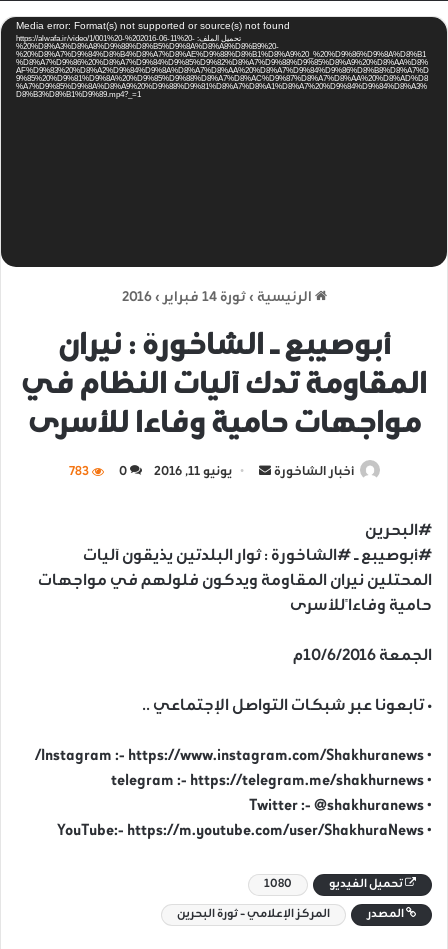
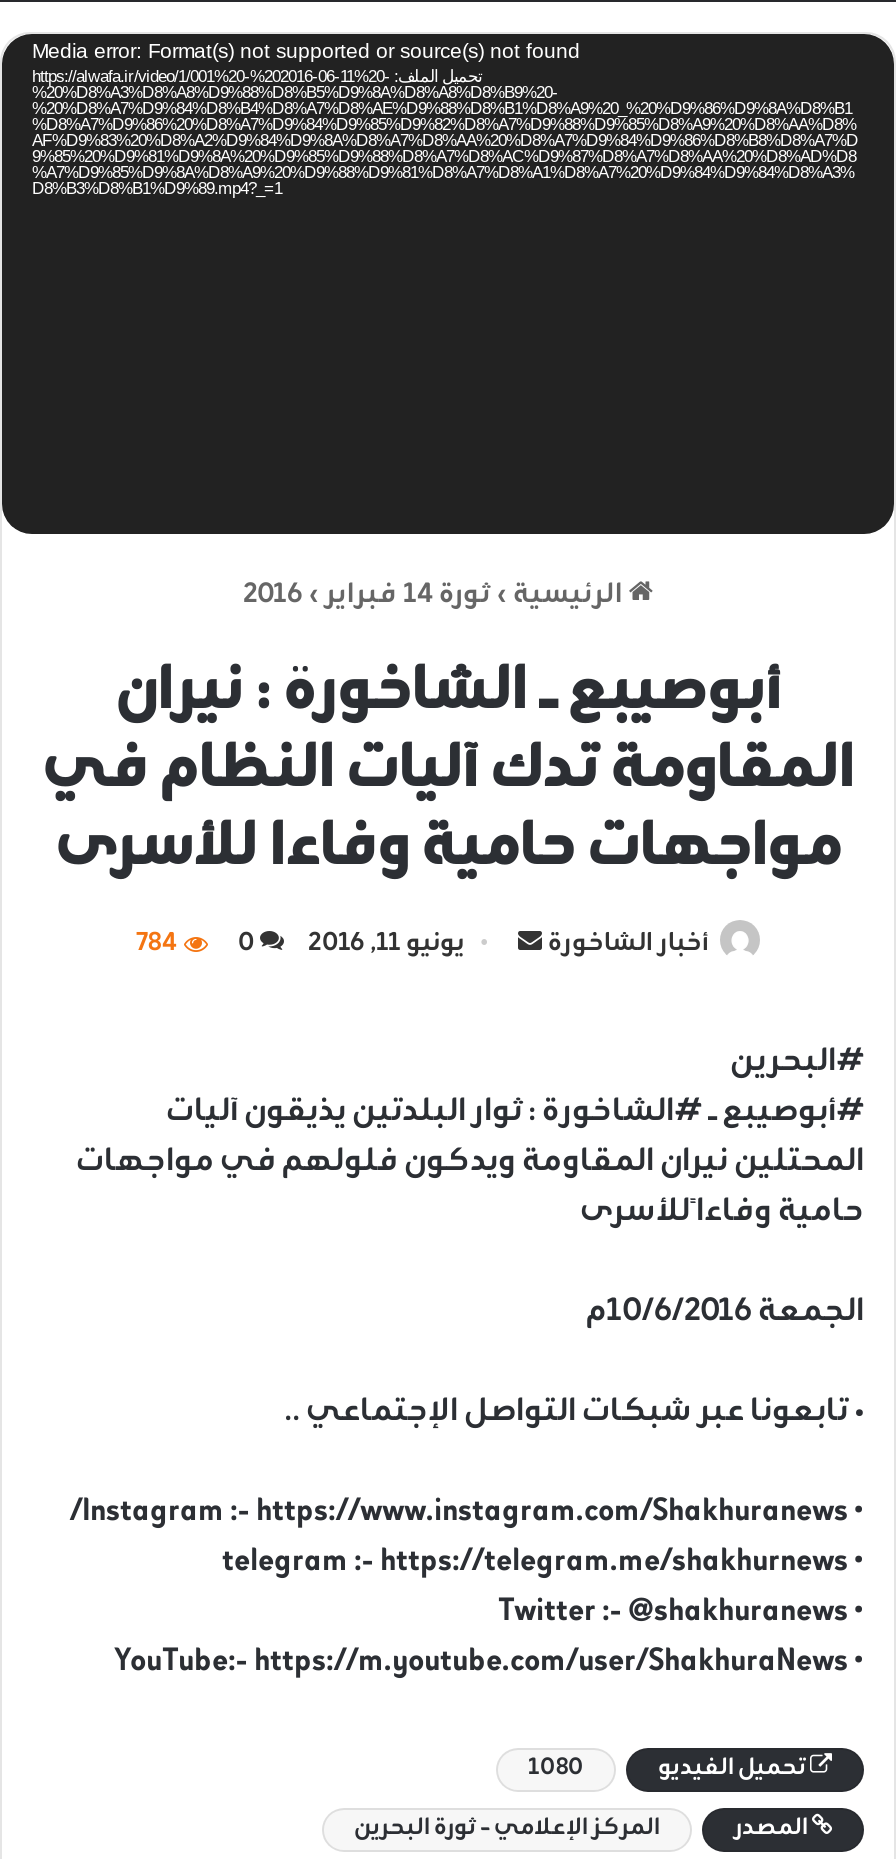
- 783
+ 784
